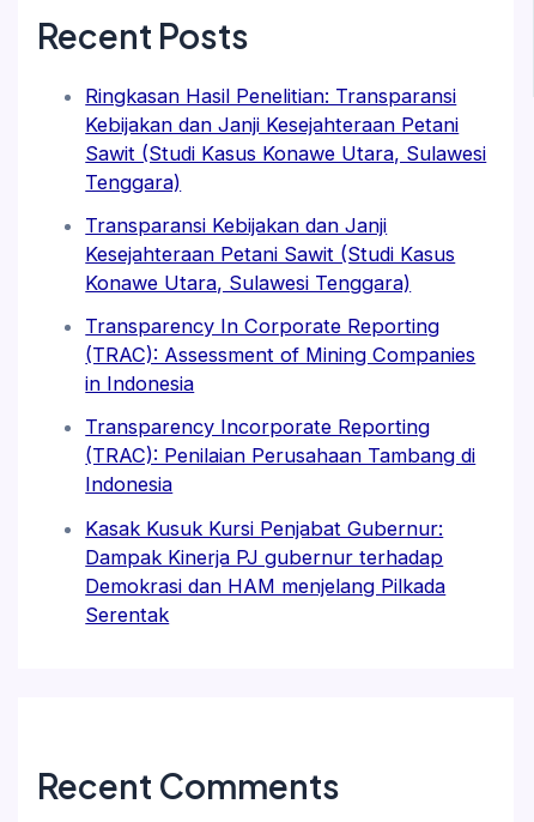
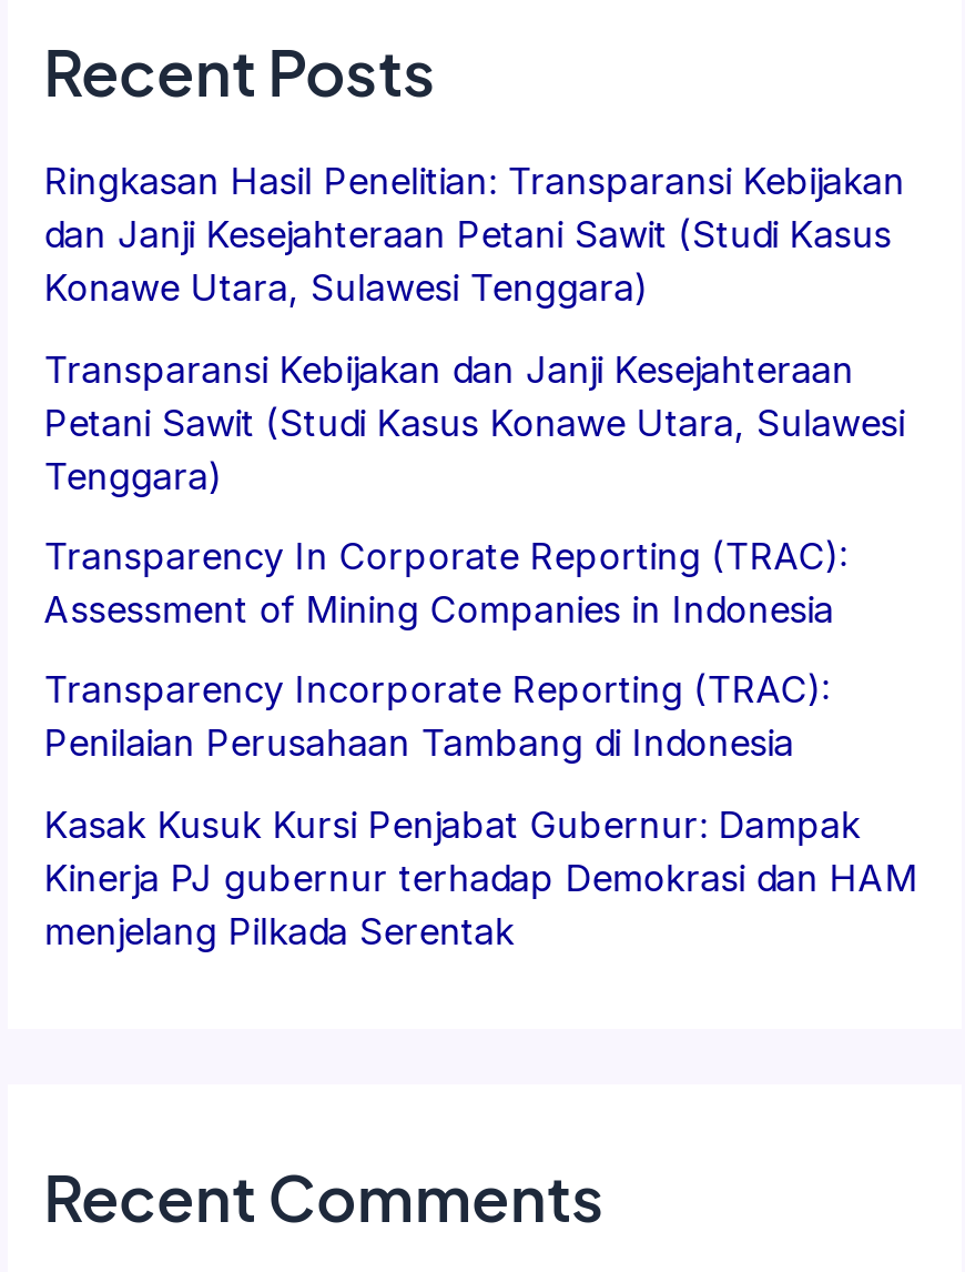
- Ringkasan Hasil Penelitian: Transparansi
- Kebijakan dan Janji Kesejahteraan Petani
- Sawit (Studi Kasus Konawe Utara, Sulawesi
+ Ringkasan Hasil Penelitian: Transparansi Kebijakan
+ dan Janji Kesejahteraan Petani Sawit (Studi Kasus
+ Transparansi Kebijakan dan Janji Kesejahteraan
+ Petani Sawit (Studi Kasus Konawe Utara, Sulawesi

moved down: Tenggara)

- Transparansi Kebijakan dan Janji
- Kesejahteraan Petani Sawit (Studi Kasus
- Transparency In Corporate Reporting
- (TRAC): Assessment of Mining Companies
- in Indonesia
- Transparency Incorporate Reporting
- (TRAC): Penilaian Perusahaan Tambang di
- Indonesia
- Kasak Kusuk Kursi Penjabat Gubernur:
- Dampak Kinerja PJ gubernur terhadap
- Demokrasi dan HAM menjelang Pilkada
- Serentak
+ Transparency In Corporate Reporting (TRAC):
+ Assessment of Mining Companies in Indonesia
+ Transparency Incorporate Reporting (TRAC):
+ Penilaian Perusahaan Tambang di Indonesia
+ Kasak Kusuk Kursi Penjabat Gubernur: Dampak
+ Kinerja PJ gubernur terhadap Demokrasi dan HAM
+ menjelang Pilkada Serentak

moved up: Konawe Utara, Sulawesi Tenggara)
